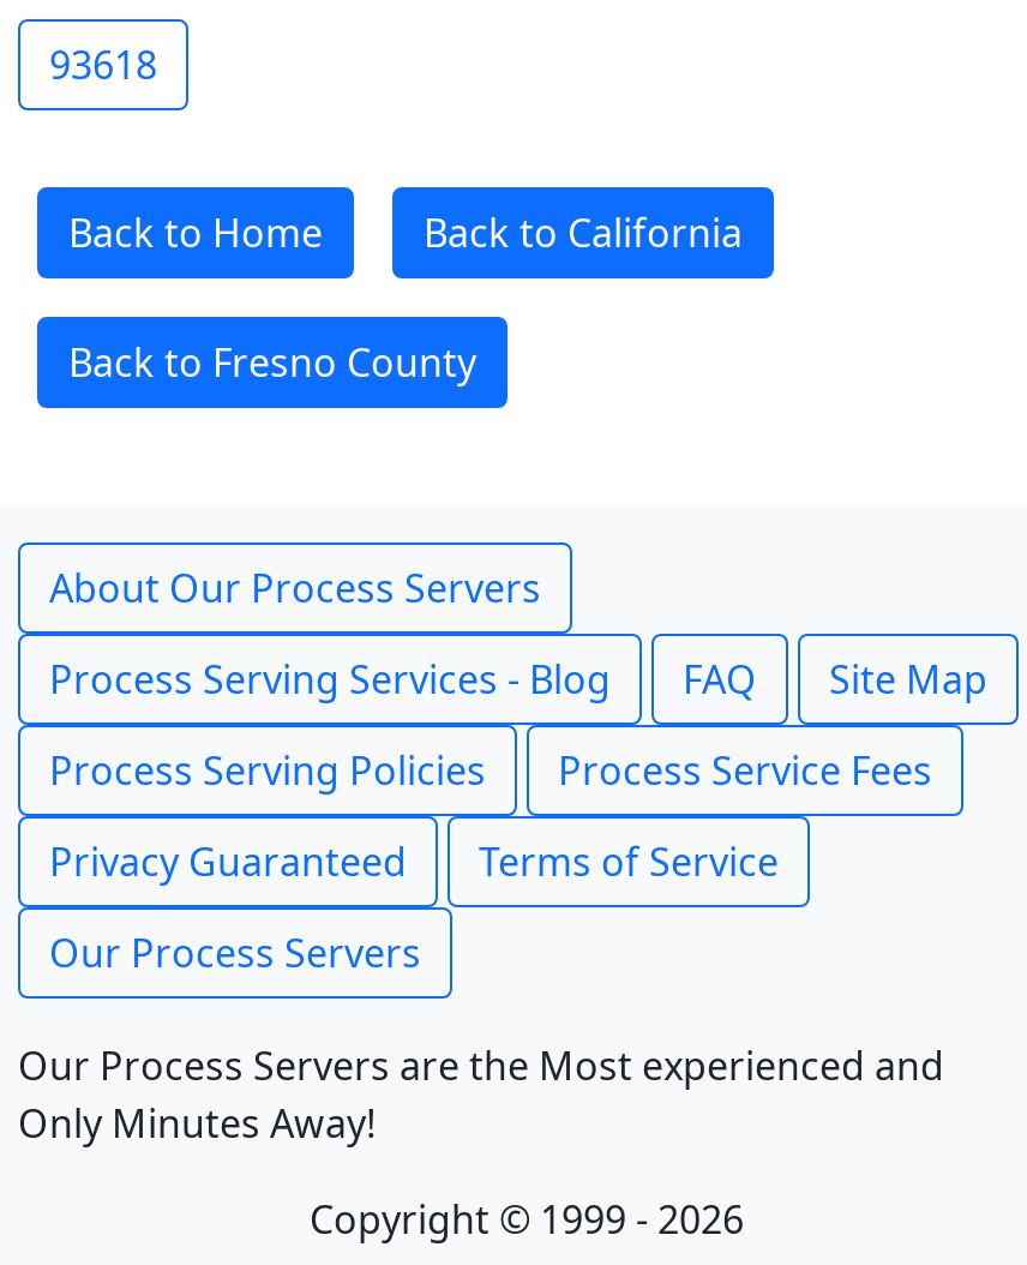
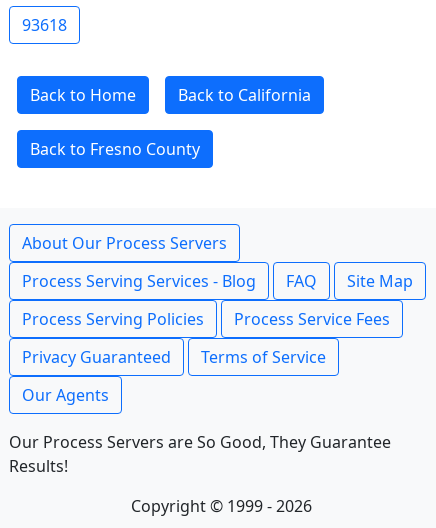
- Our Process Servers
+ Our Agents

- Our Process Servers are the Most experienced and
- Only Minutes Away!
+ Our Process Servers are So Good, They Guarantee
+ Results!
